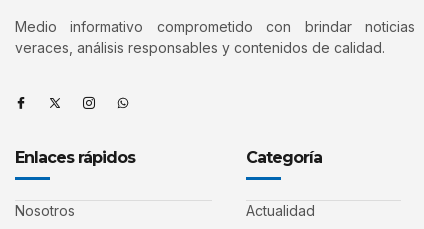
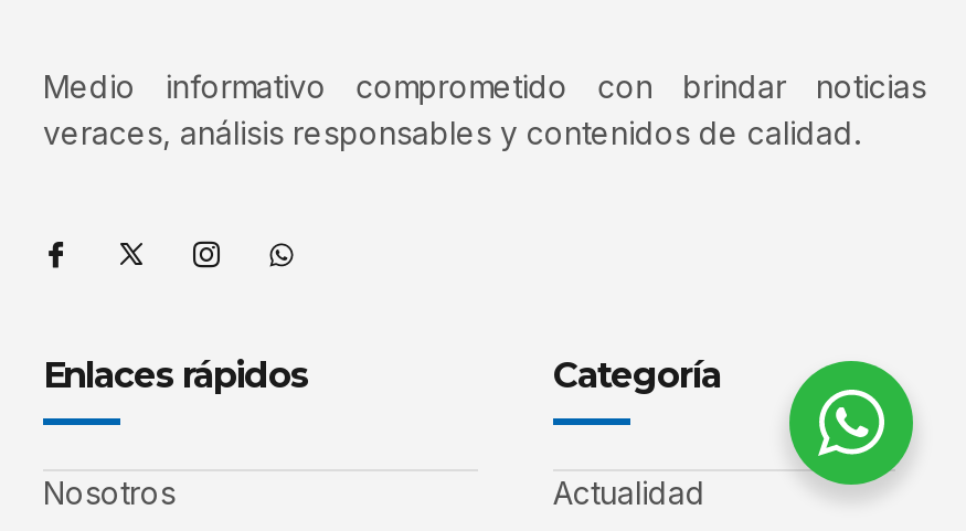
+ [image]
